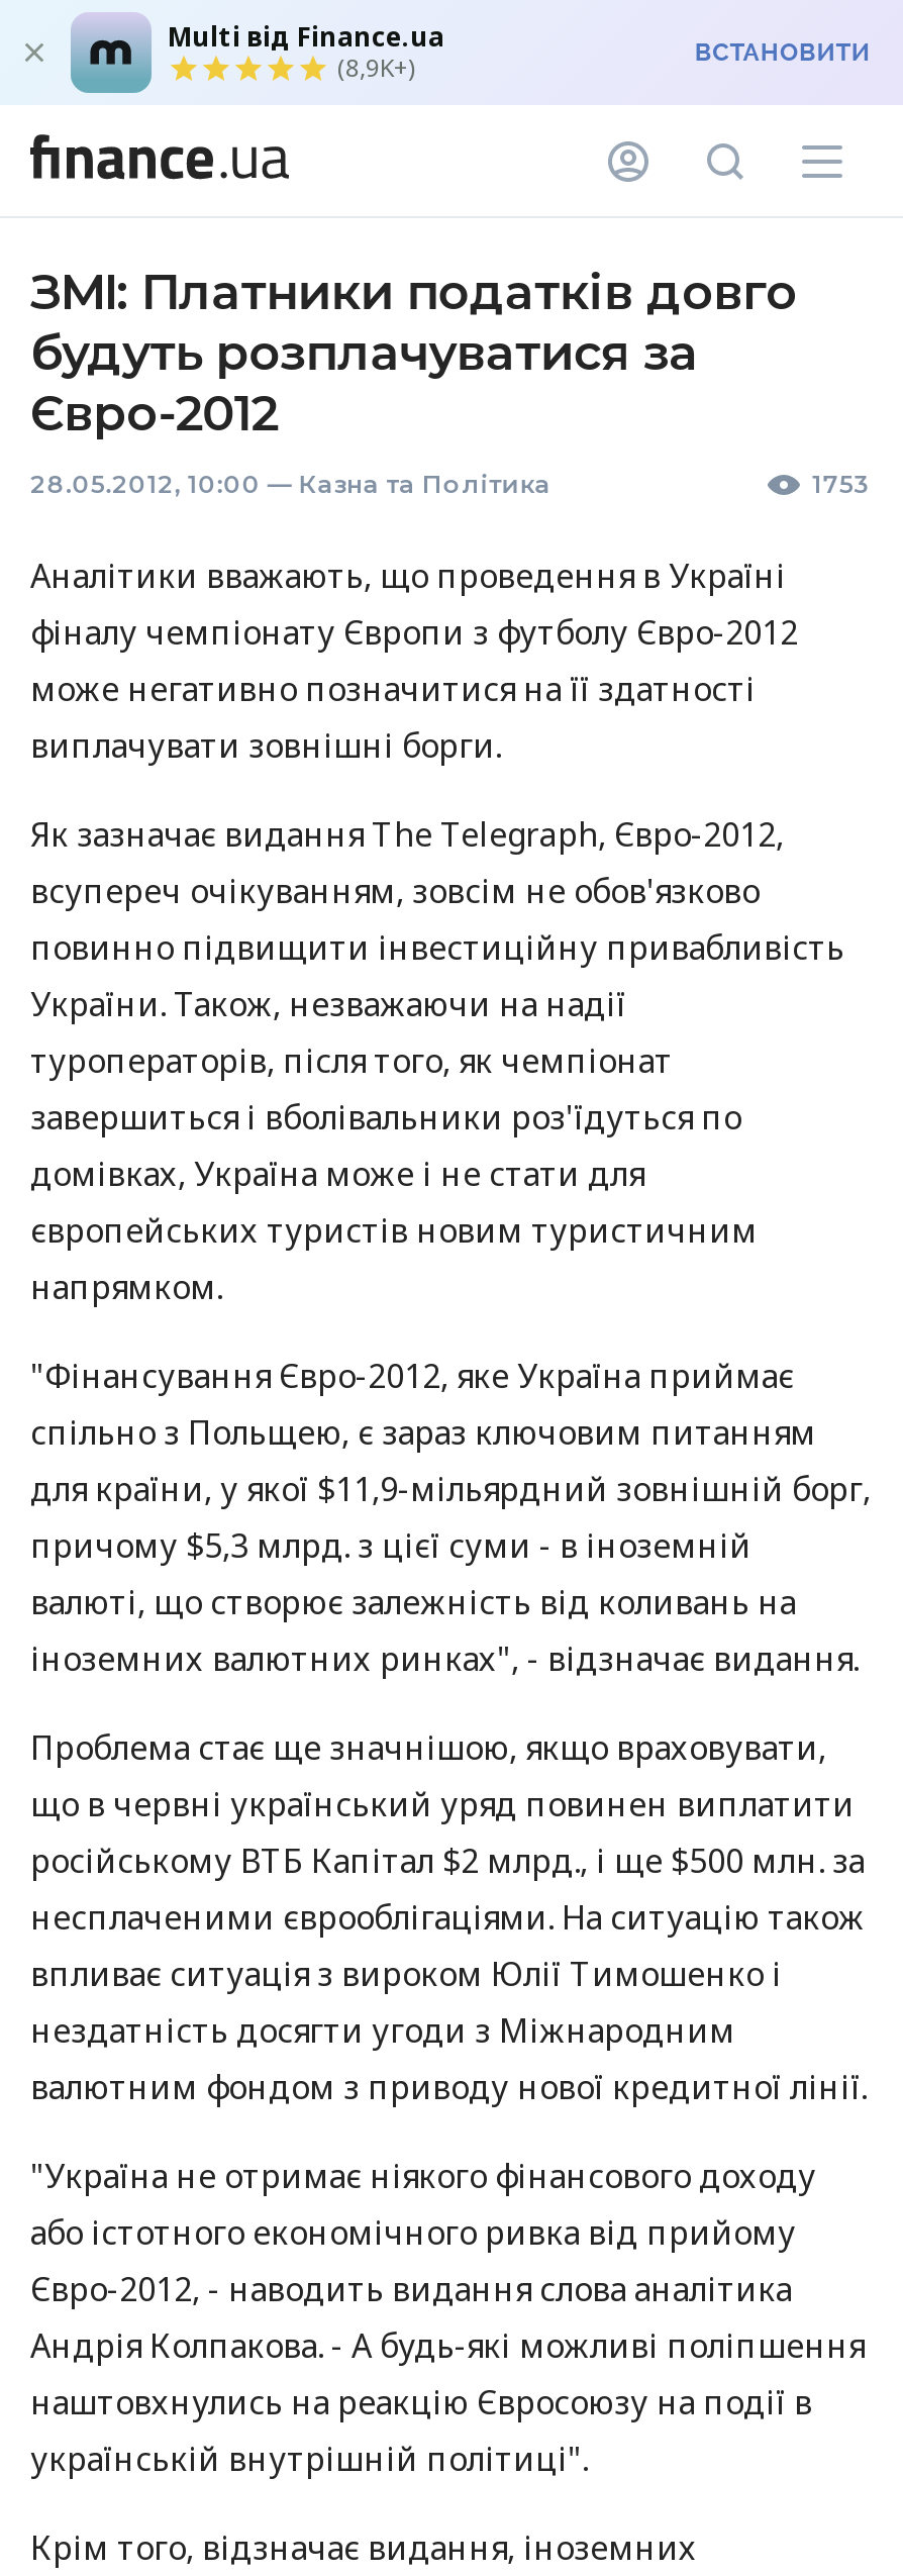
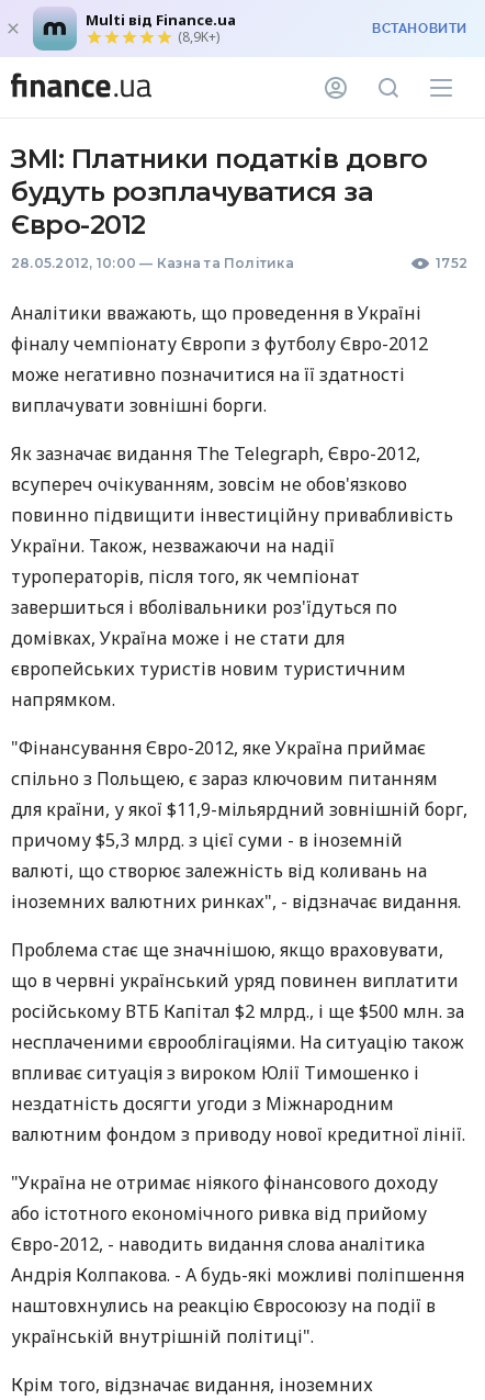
- 1753
+ 1752
